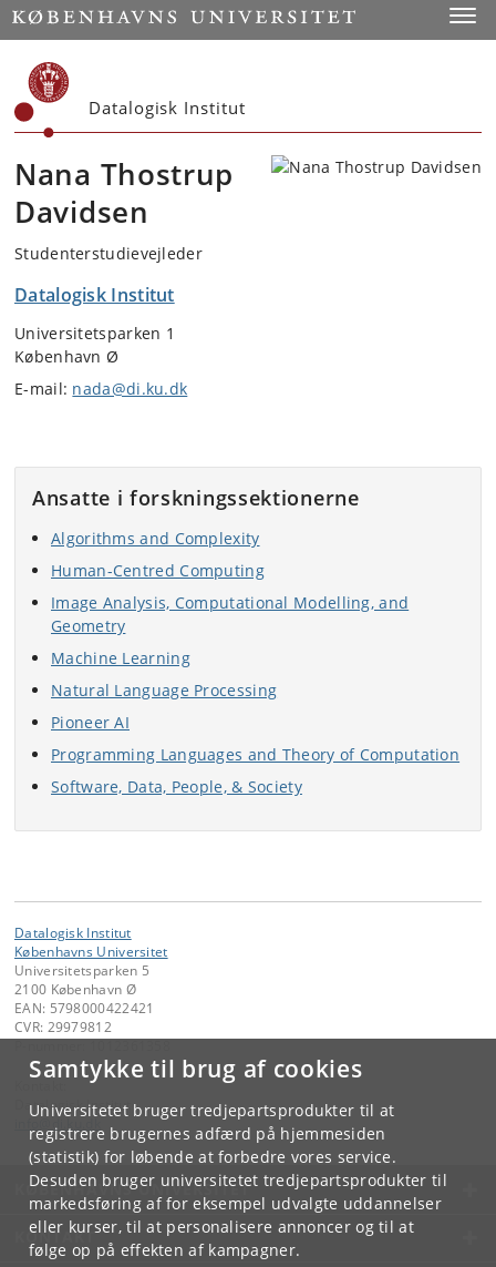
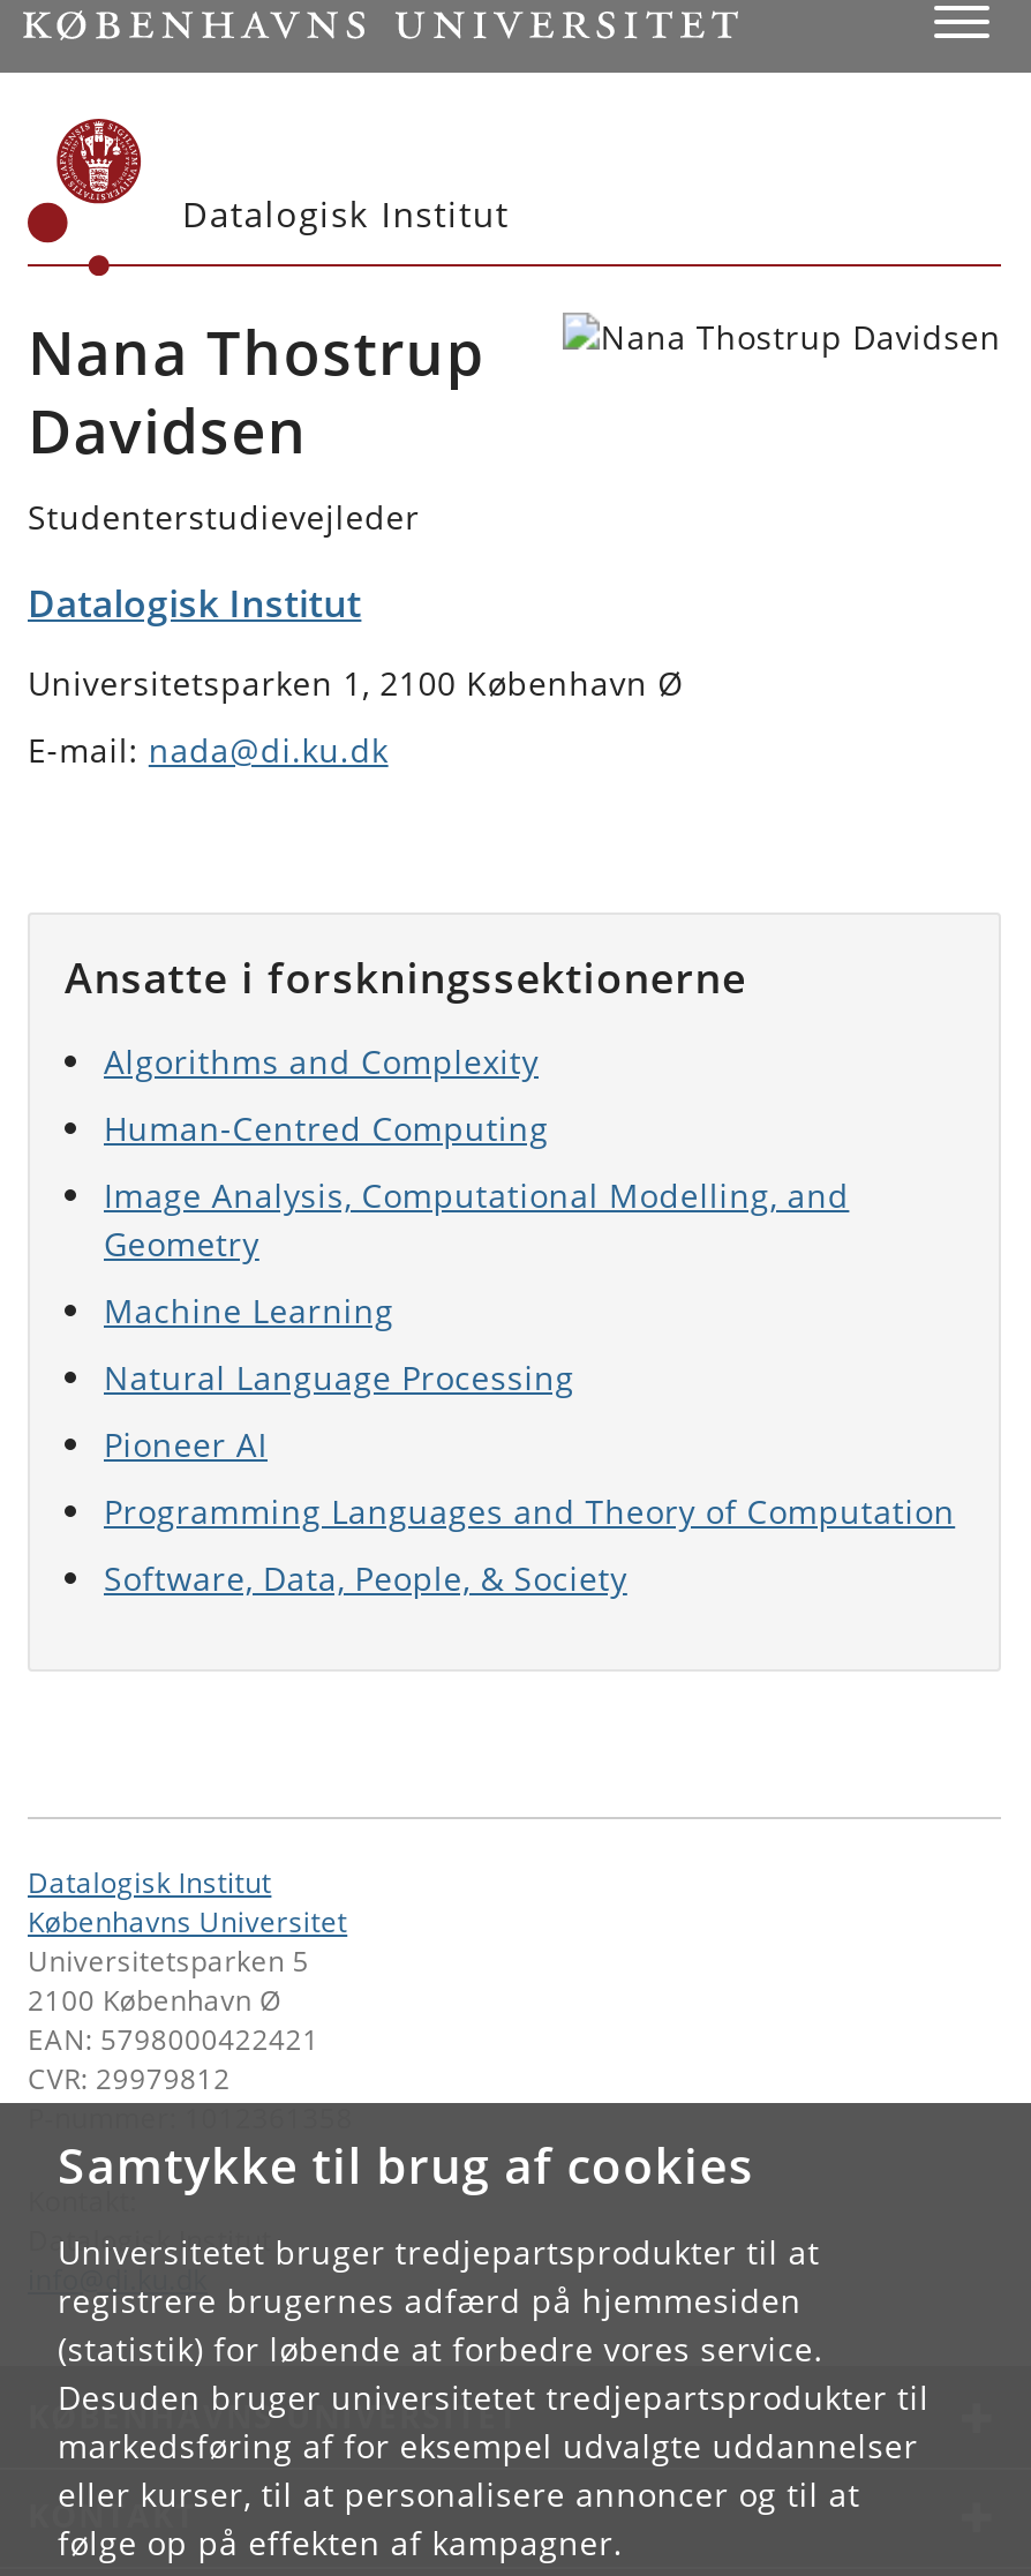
- Universitetsparken 1
- København Ø
+ Universitetsparken 1, 2100 København Ø
